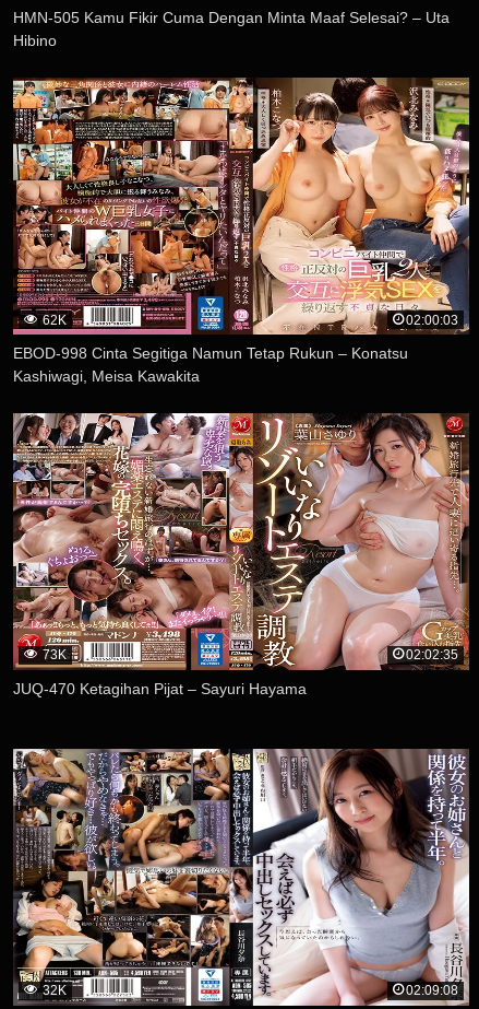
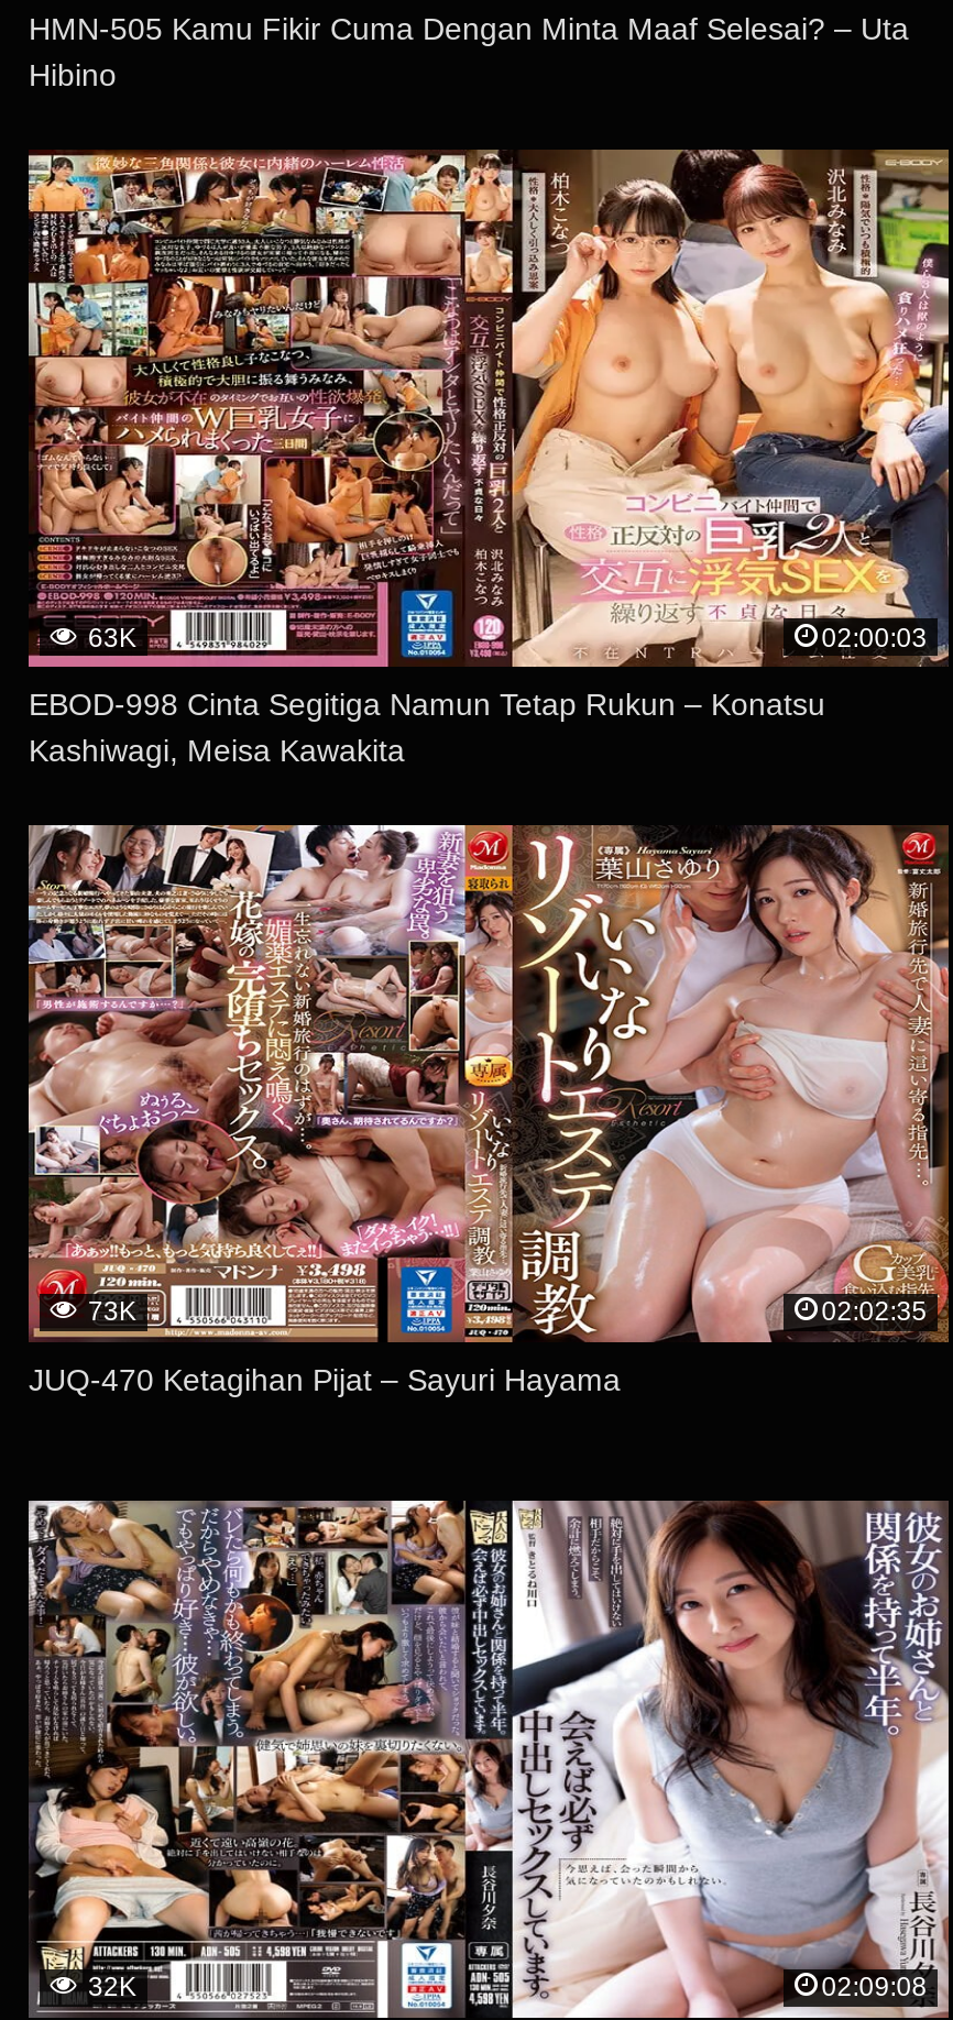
- 62K
+ 63K
